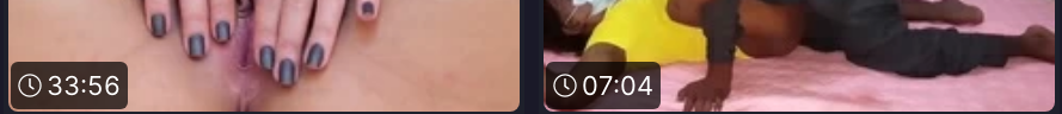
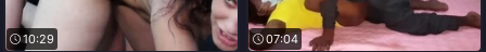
- 33:56

+ 10:29
